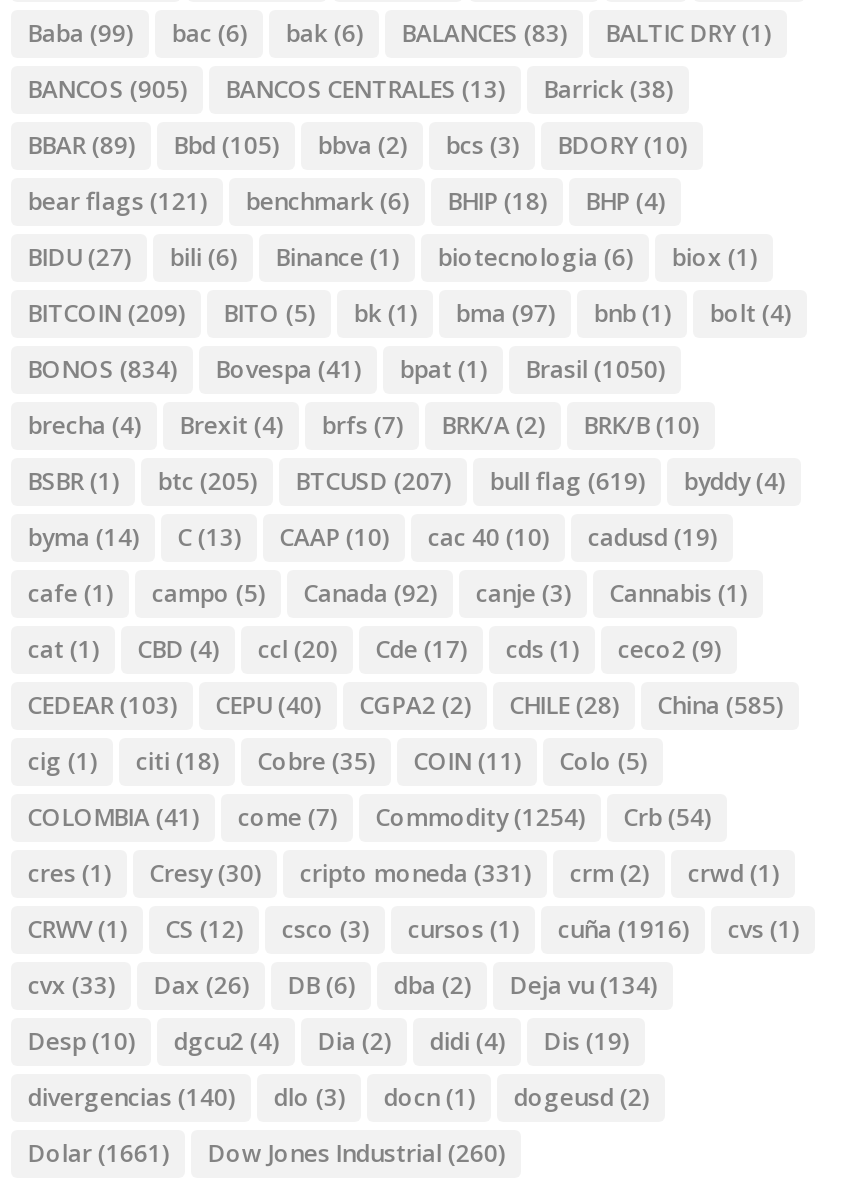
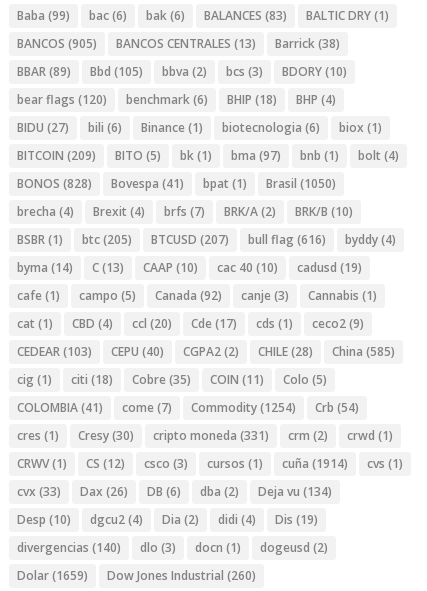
- bear flags (121) benchmark (6) BHIP (18) BHP (4)
+ bear flags (120) benchmark (6) BHIP (18) BHP (4)

- BONOS (834) Bovespa (41) bpat (1) Brasil (1050)
+ BONOS (828) Bovespa (41) bpat (1) Brasil (1050)

- BSBR (1) btc (205) BTCUSD (207) bull flag (619) byddy (4)
+ BSBR (1) btc (205) BTCUSD (207) bull flag (616) byddy (4)

- CRWV (1) CS (12) csco (3) cursos (1) cuña (1916) cvs (1)
+ CRWV (1) CS (12) csco (3) cursos (1) cuña (1914) cvs (1)

- Dolar (1661) Dow Jones Industrial (260)
+ Dolar (1659) Dow Jones Industrial (260)
